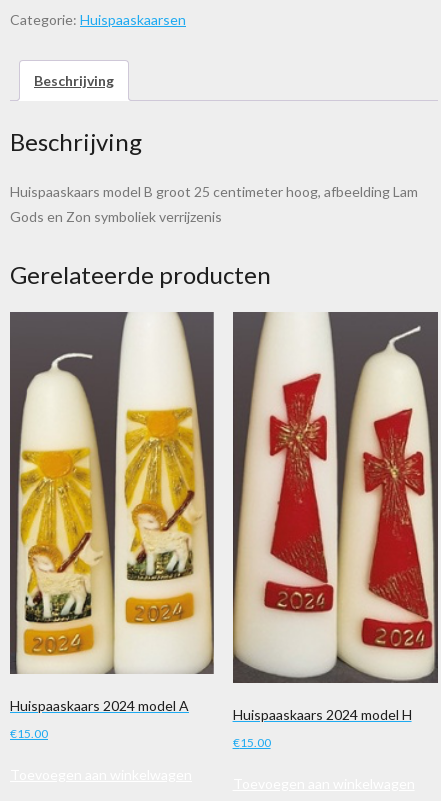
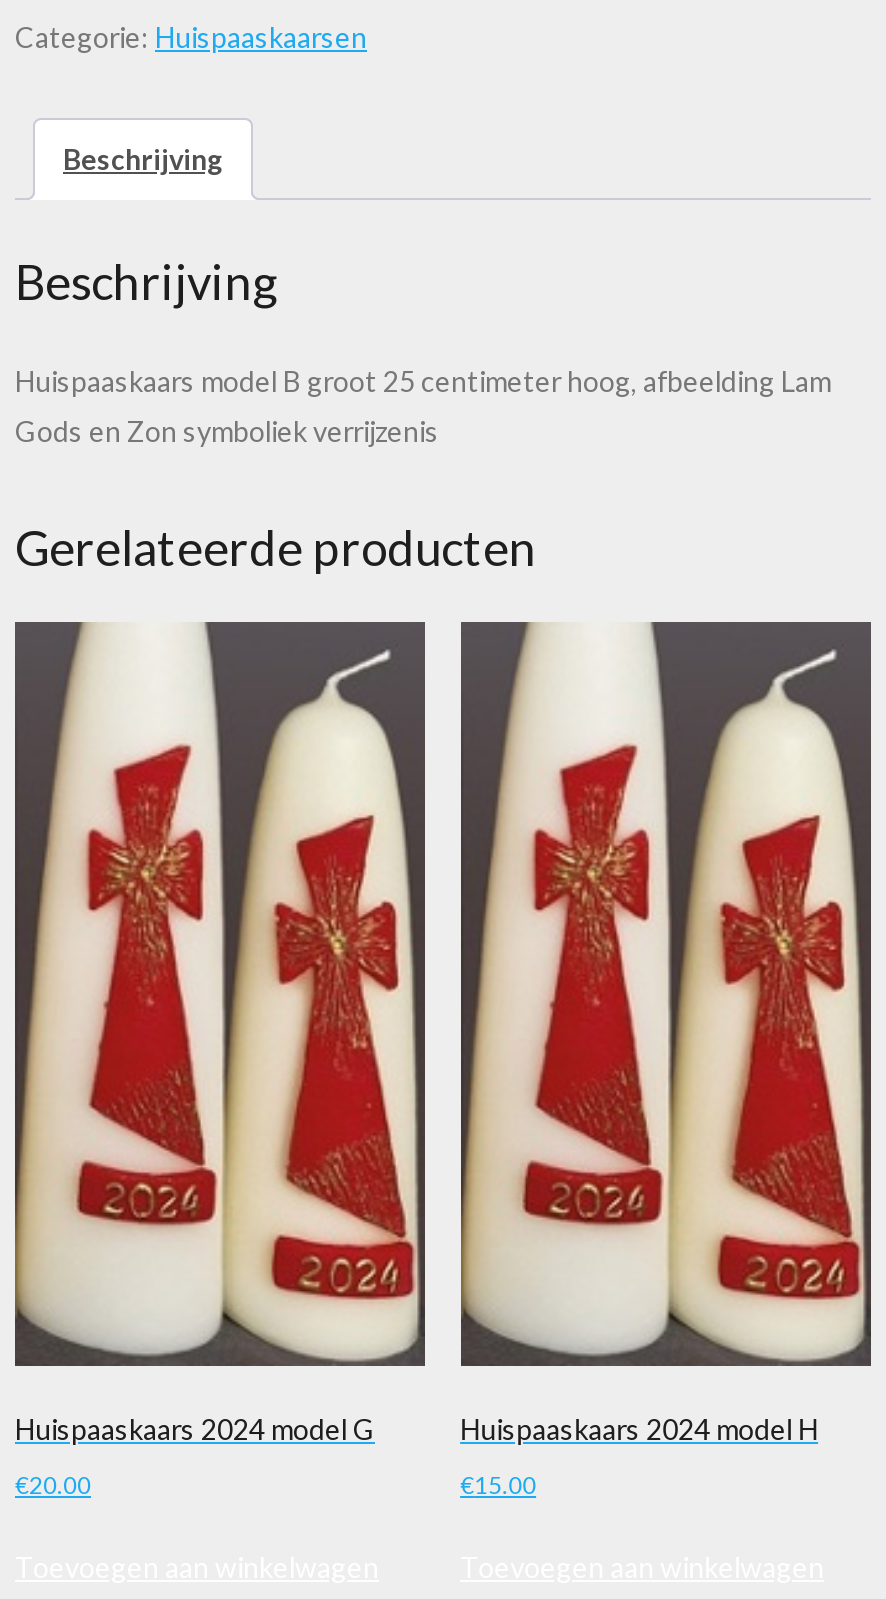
- [image]
- Huispaaskaars 2024 model A
+ [image]
+ Huispaaskaars 2024 model G

- €15.00
+ €20.00
